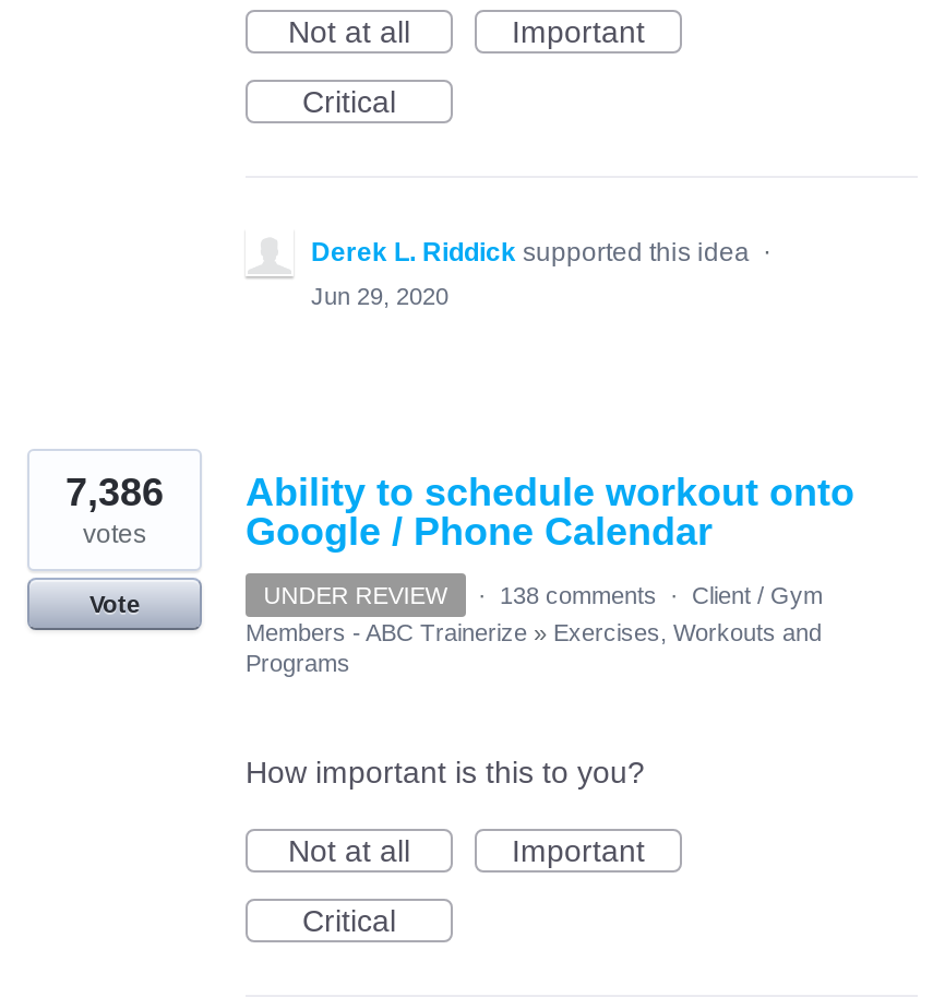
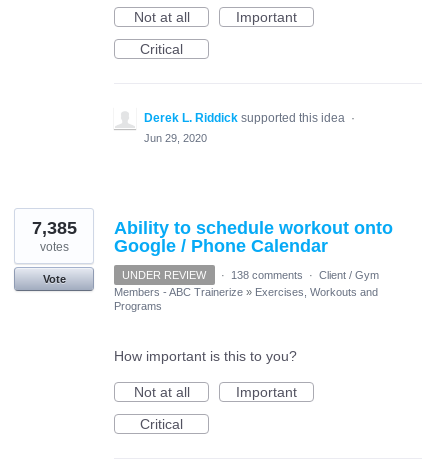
- 7,386 Ability to schedule workout onto
+ 7,385 Ability to schedule workout onto
